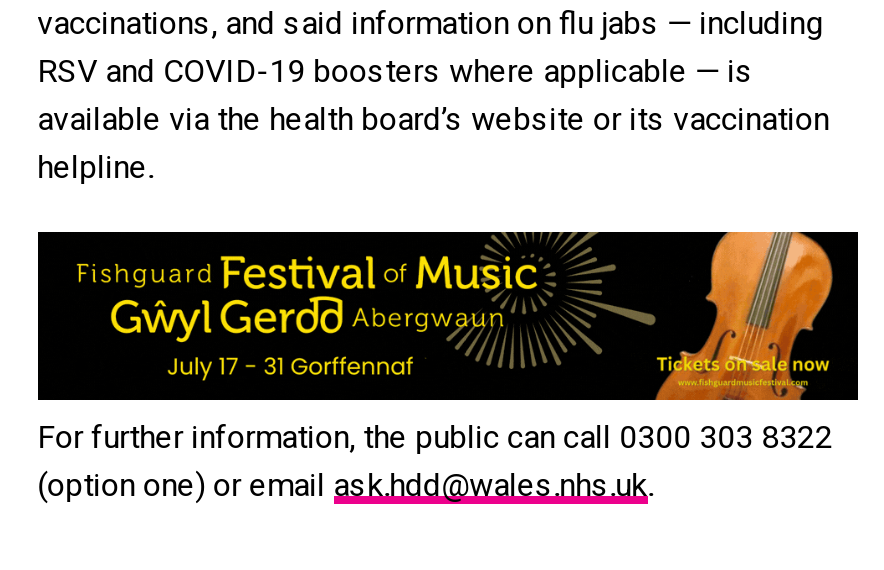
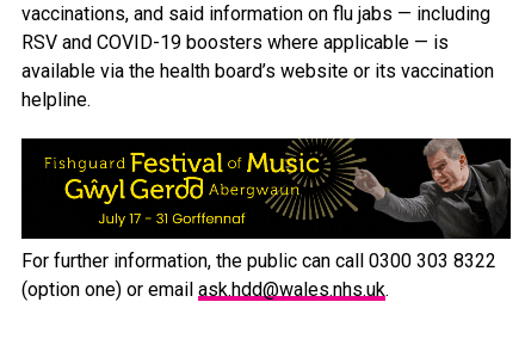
- [image]
+ [image]
